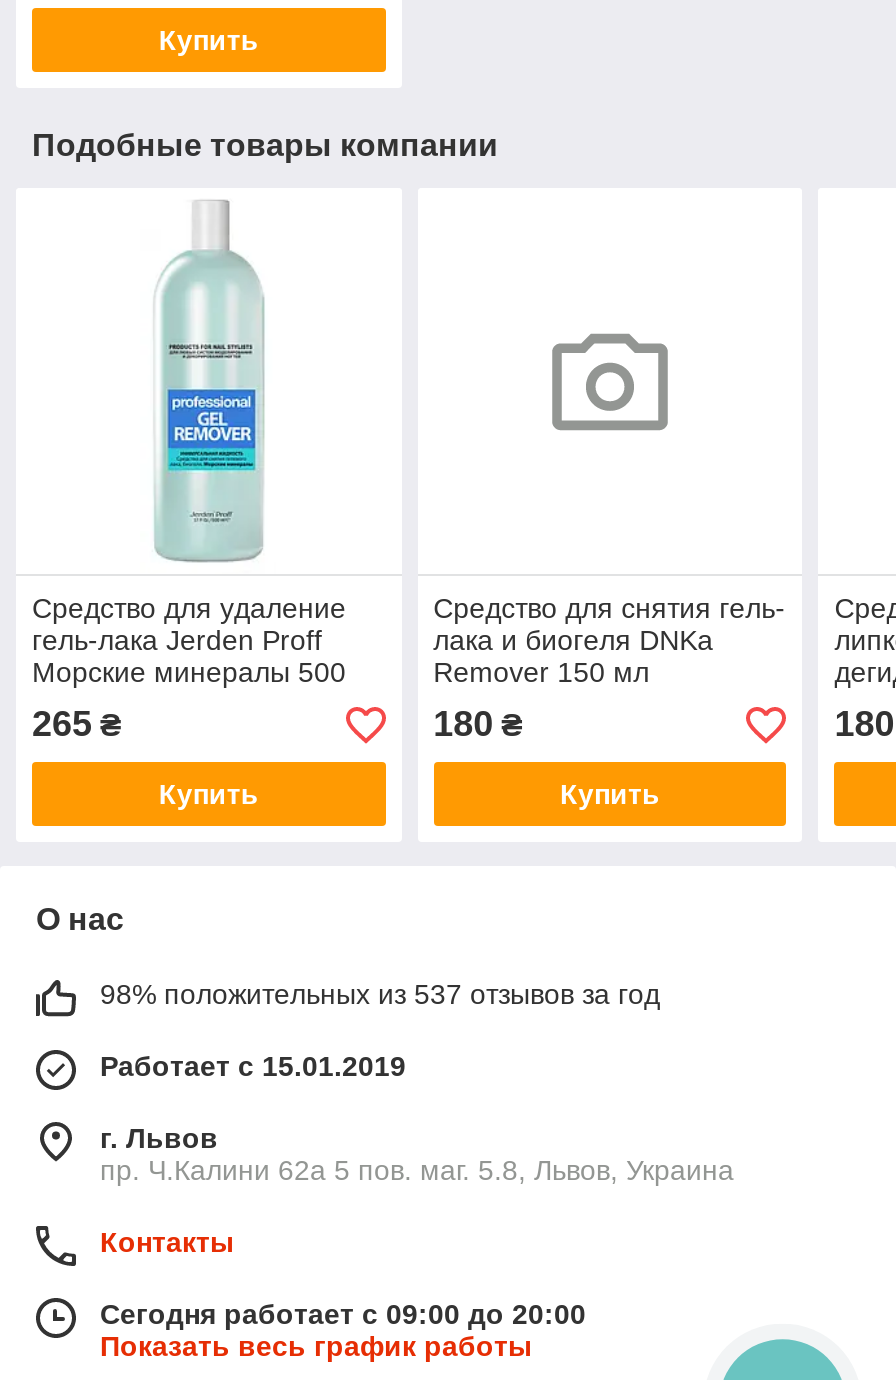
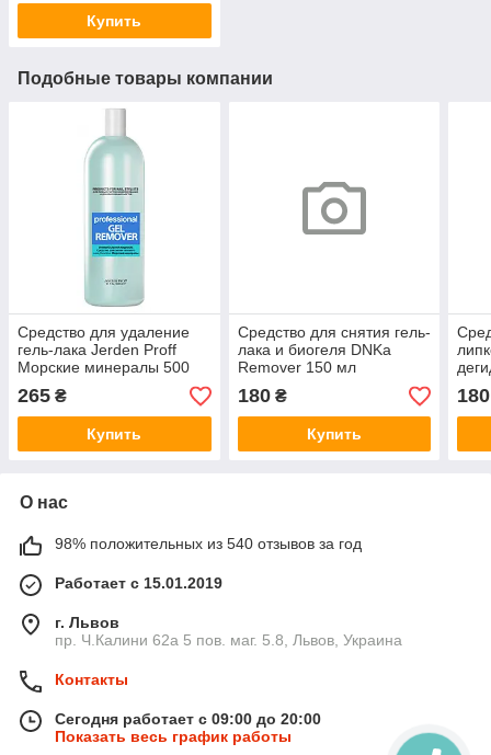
- 98% положительных из 537 отзывов за год
+ 98% положительных из 540 отзывов за год
